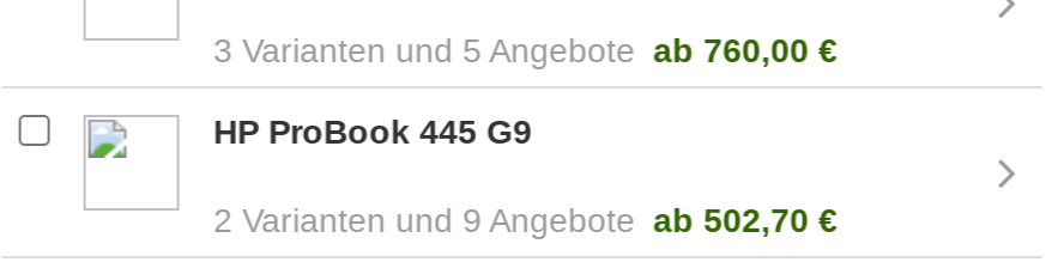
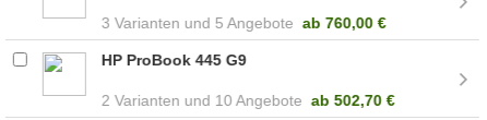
- 9 Angebote ab 502,70 €
+ 10 Angebote ab 502,70 €
